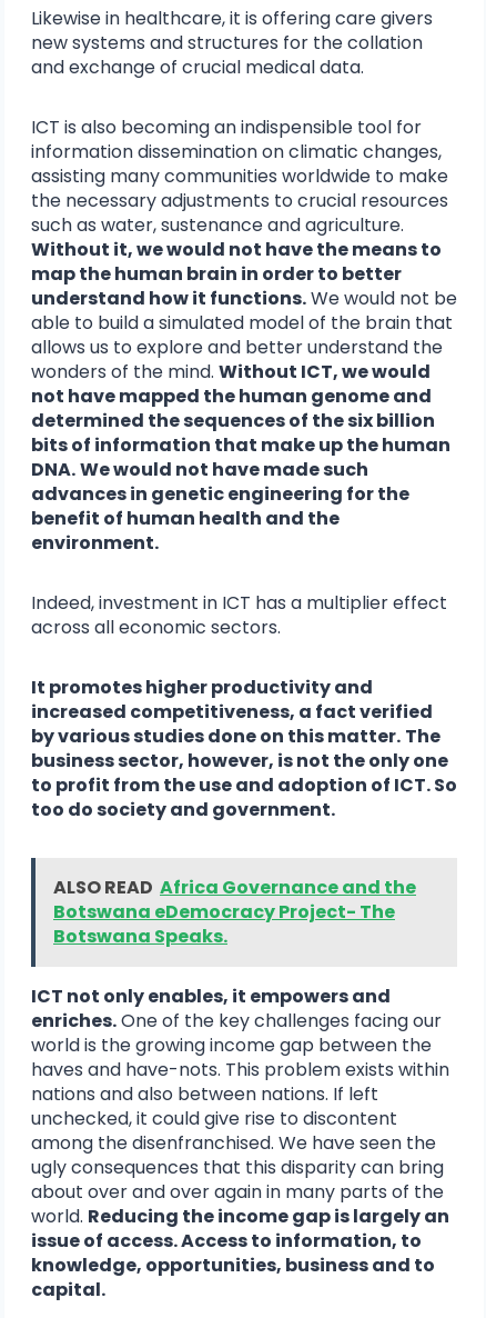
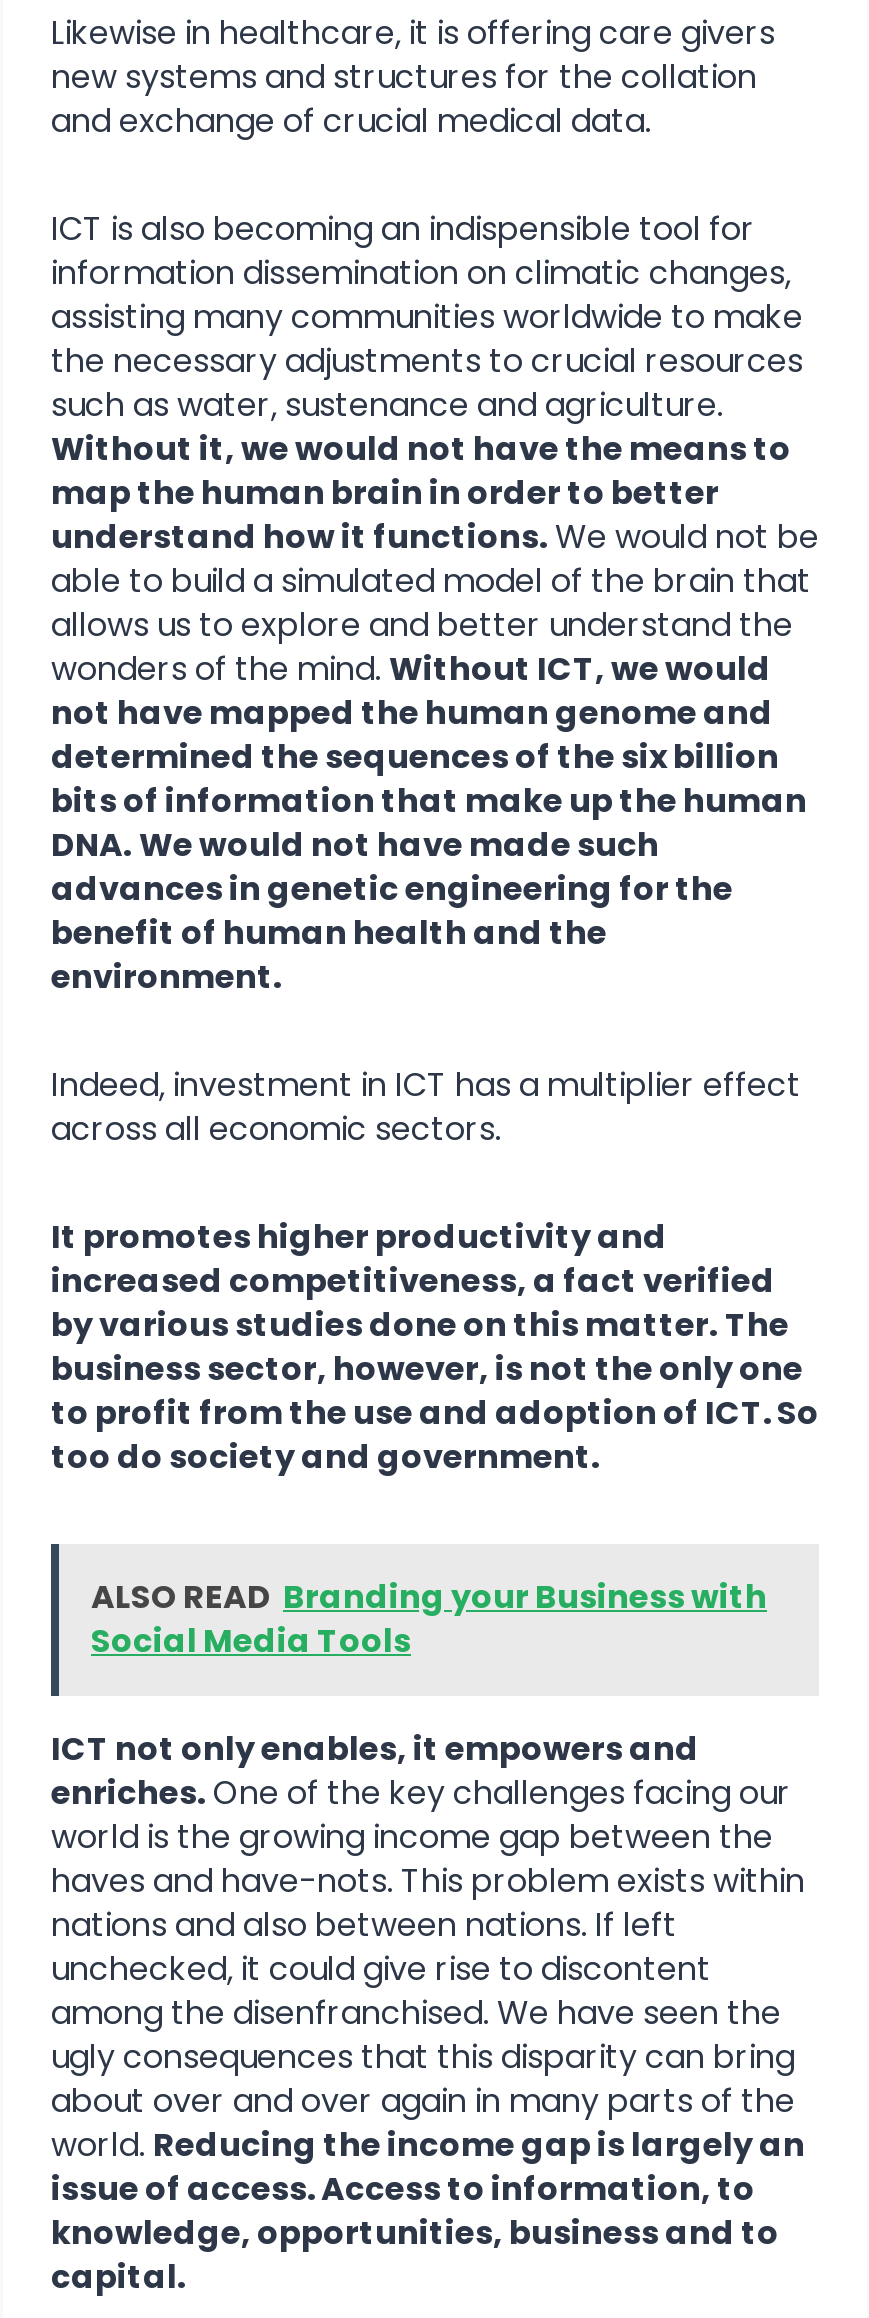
- ALSO READ Africa Governance and the
- Botswana eDemocracy Project- The
- Botswana Speaks.
+ ALSO READ Branding your Business with
+ Social Media Tools
